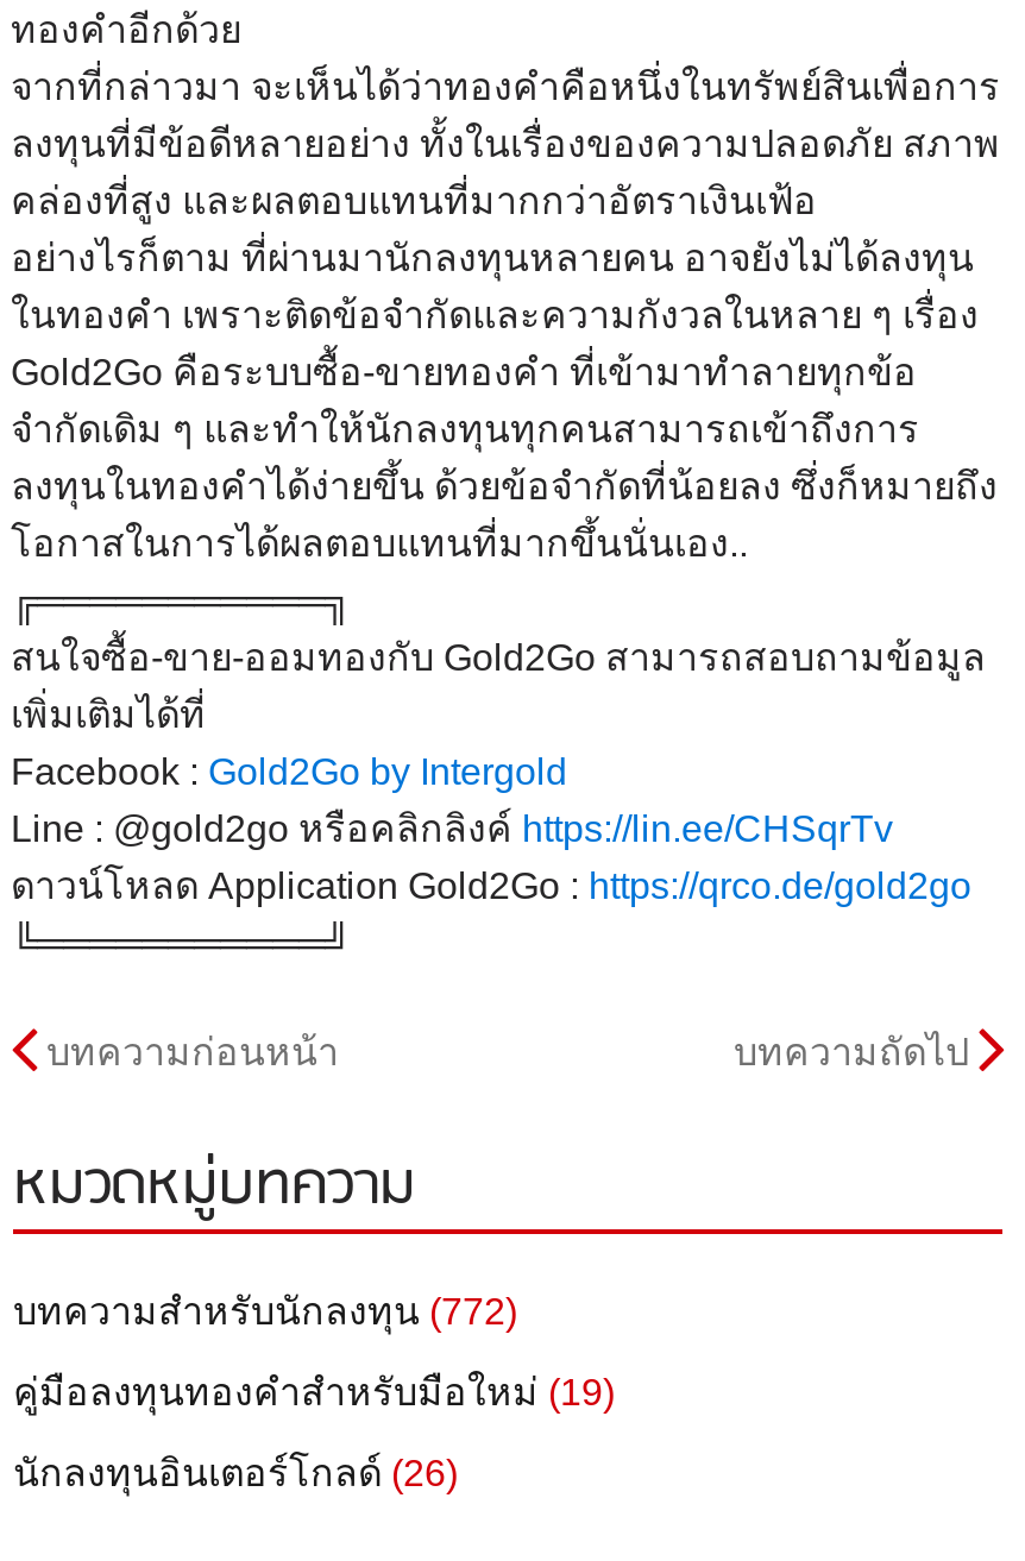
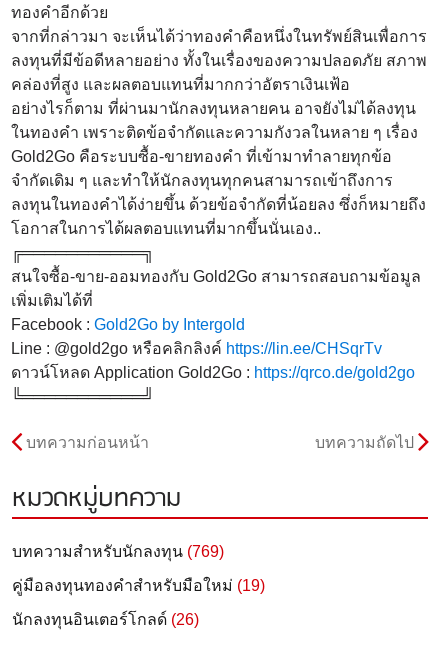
- บทความสำหรับนักลงทุน (772)
+ บทความสำหรับนักลงทุน (769)
